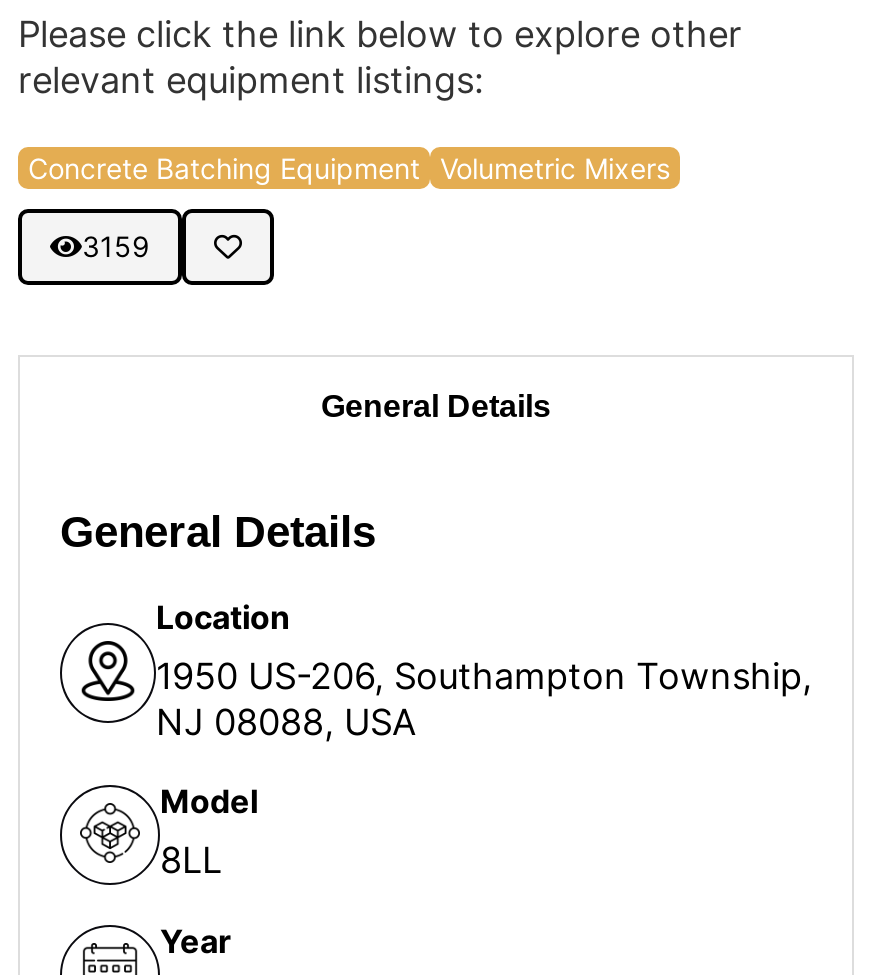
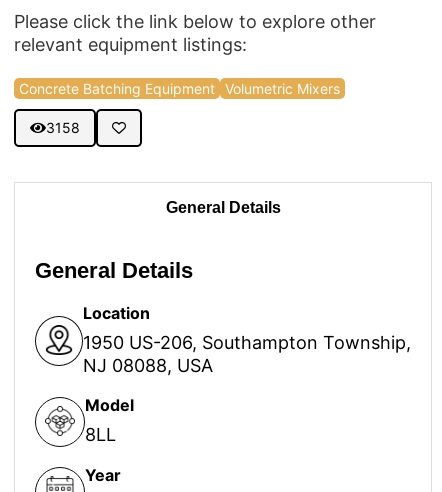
- 3159
+ 3158
